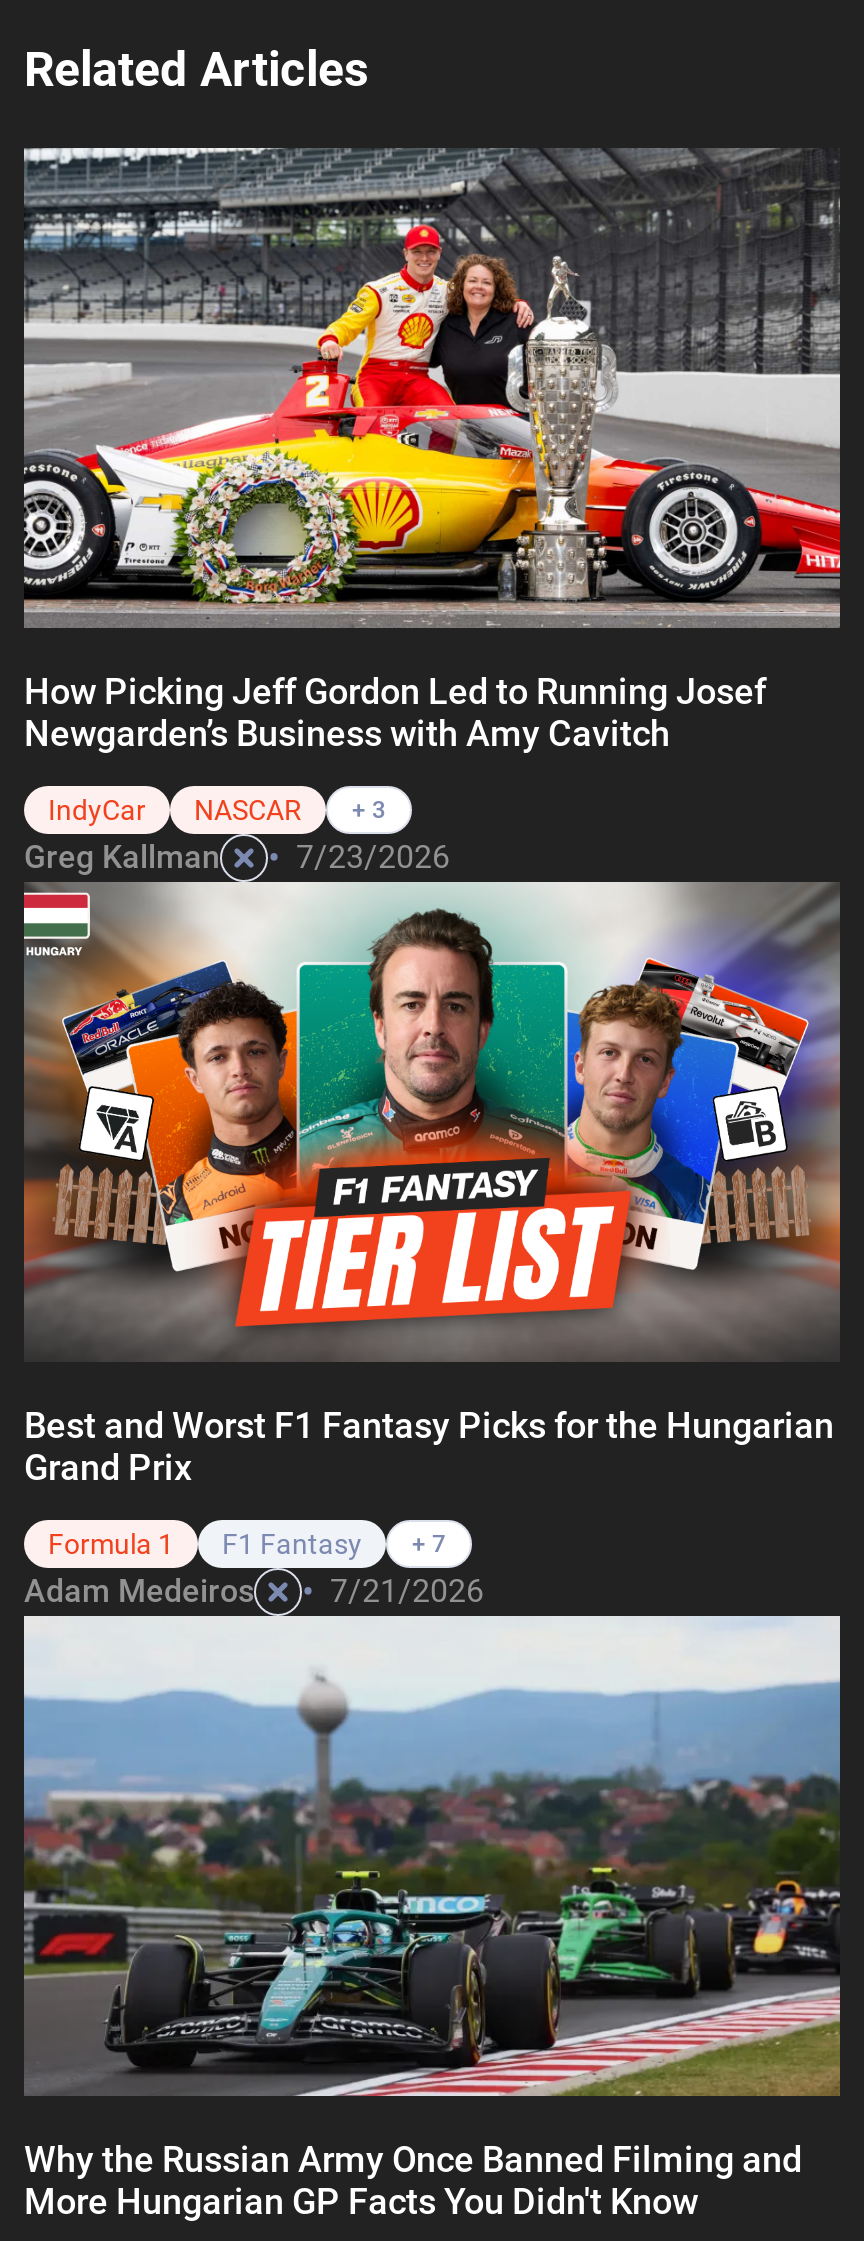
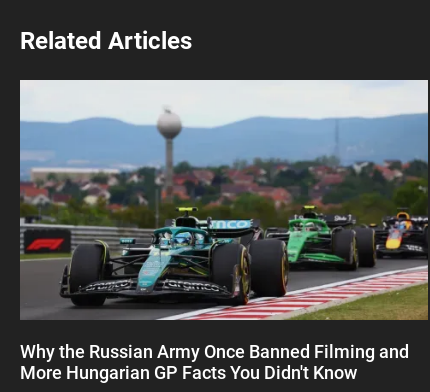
- [image]
- How Picking Jeff Gordon Led to Running Josef
- Newgarden’s Business with Amy Cavitch
- IndyCar
- NASCAR
- + 3
- Greg Kallman
- • 7/23/2026

- [image]
- Best and Worst F1 Fantasy Picks for the Hungarian
- Grand Prix
- Formula 1
- F1 Fantasy
- + 7
- Adam Medeiros
- • 7/21/2026
